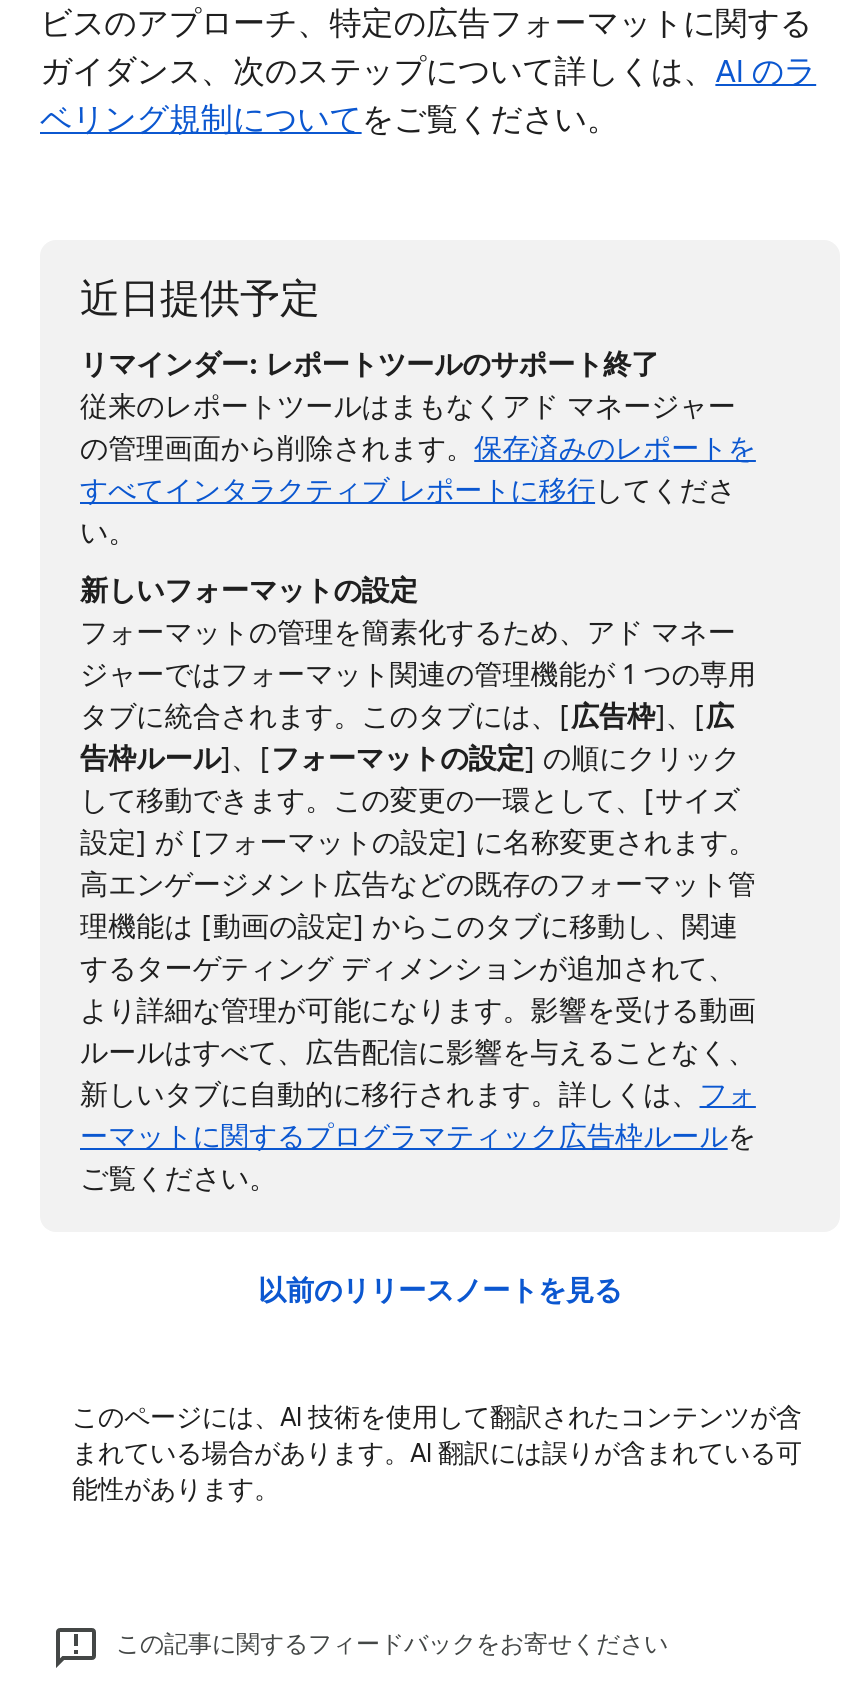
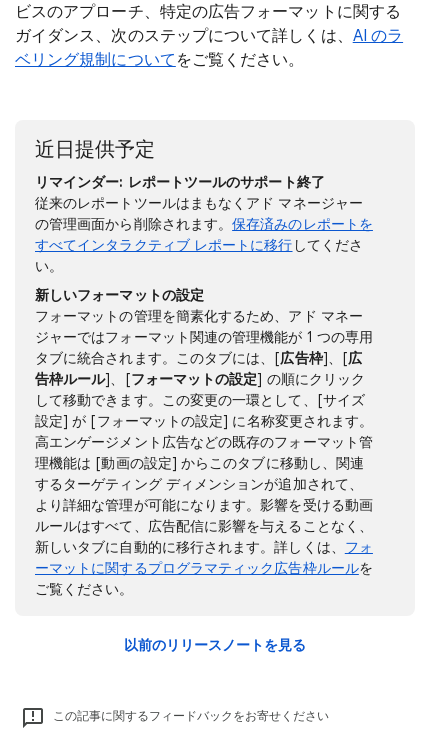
- このページには、AI 技術を使用して翻訳されたコンテンツが含
- まれている場合があります。AI 翻訳には誤りが含まれている可
- 能性があります。
